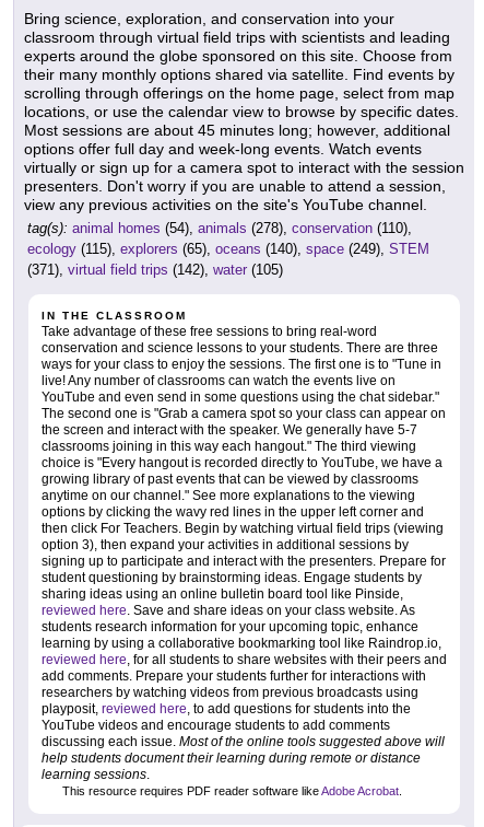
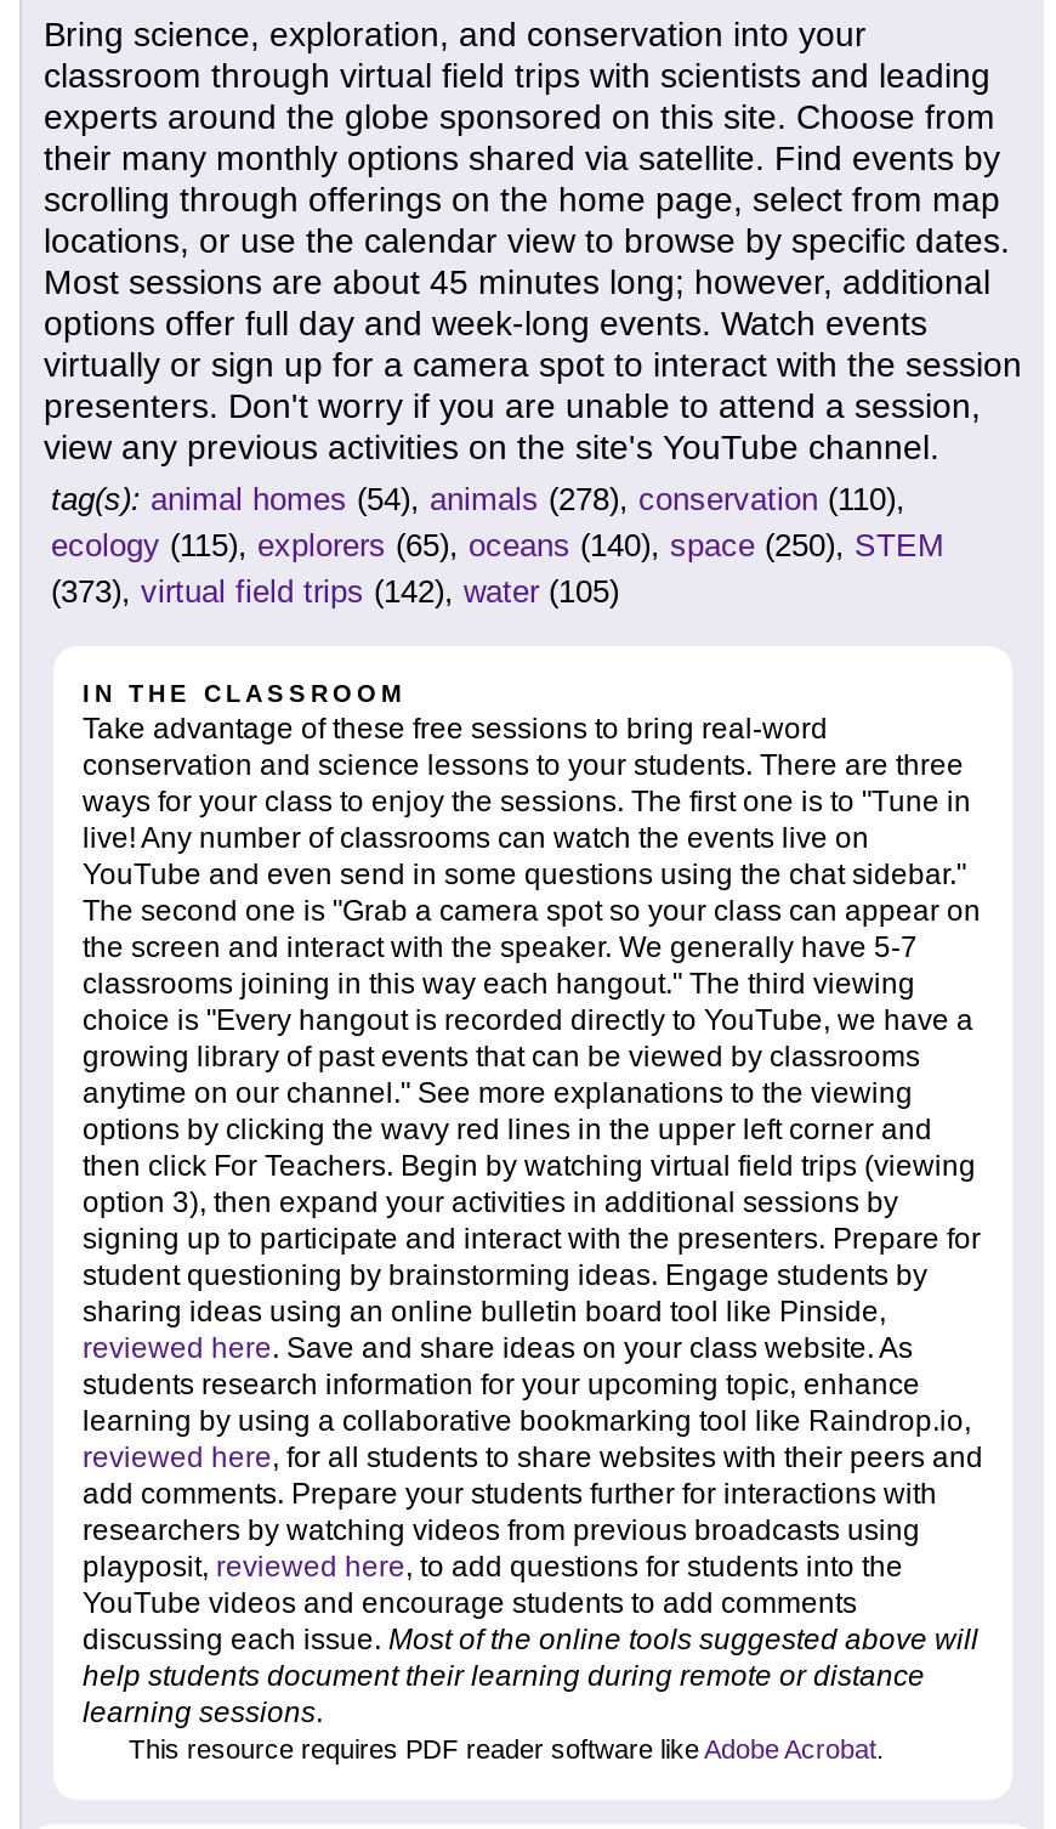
- ecology (115), explorers (65), oceans (140), space (249), STEM
+ ecology (115), explorers (65), oceans (140), space (250), STEM

- (371), virtual field trips (142), water (105)
+ (373), virtual field trips (142), water (105)
